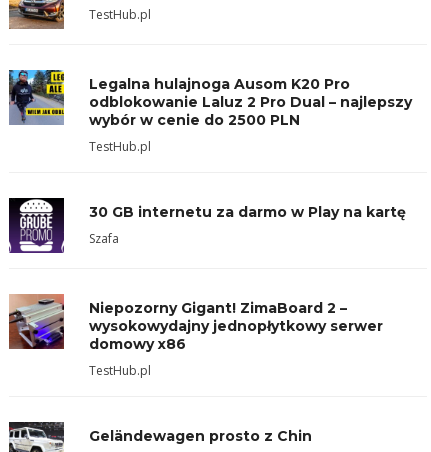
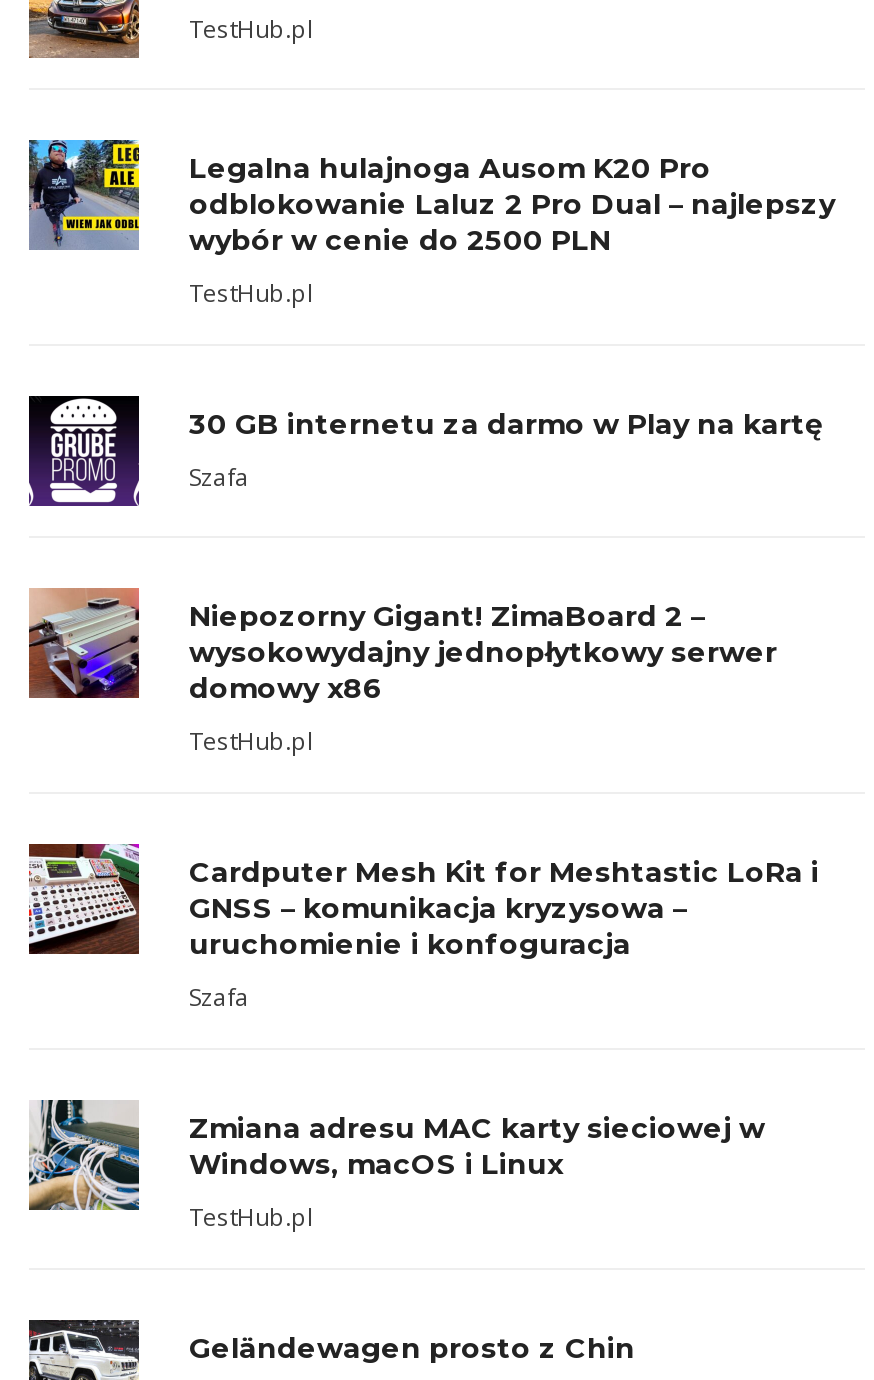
+ [image]
+ Cardputer Mesh Kit for Meshtastic LoRa i
+ GNSS – komunikacja kryzysowa –
+ uruchomienie i konfoguracja
+ Szafa

+ [image]
+ Zmiana adresu MAC karty sieciowej w
+ Windows, macOS i Linux
+ TestHub.pl
